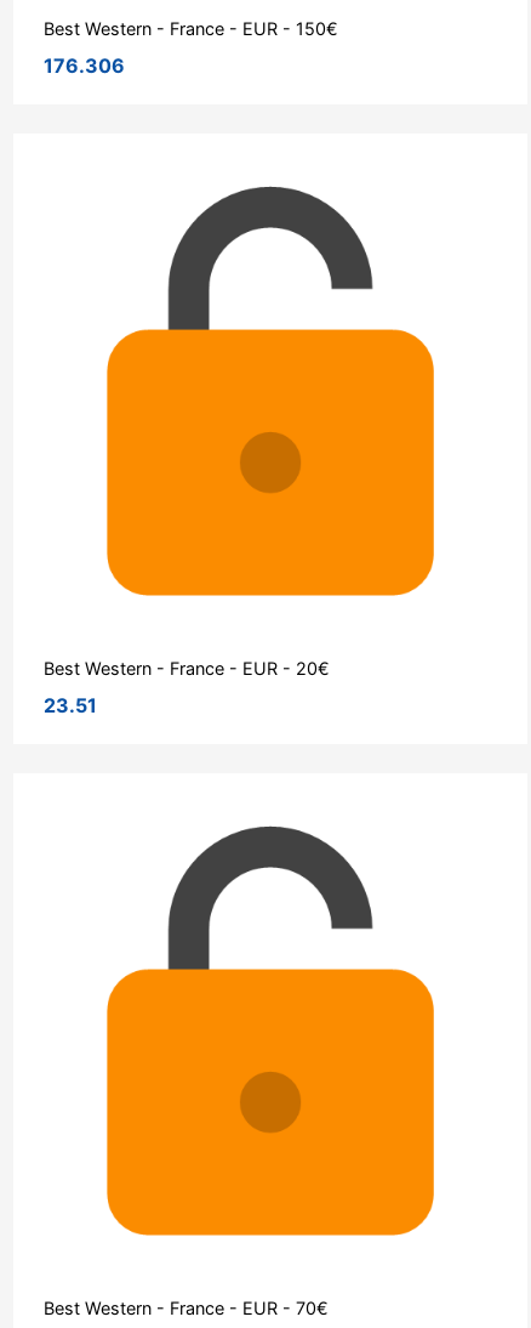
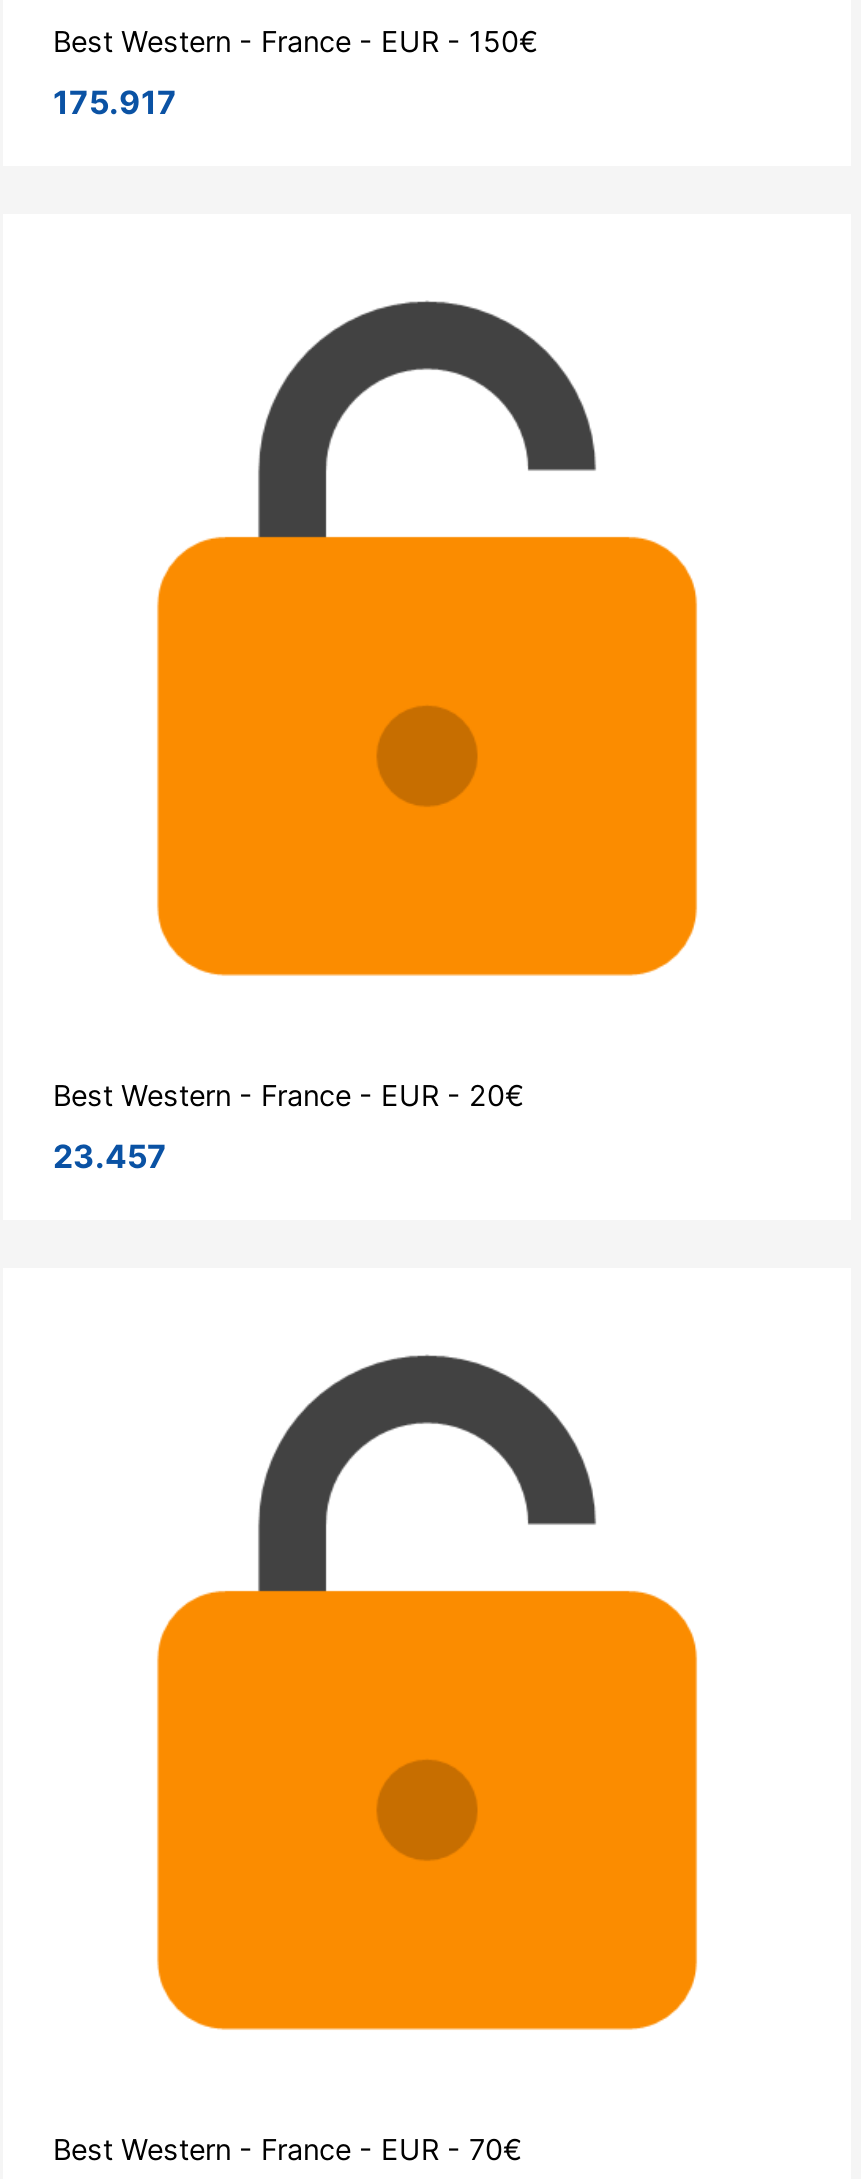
- 176.306
+ 175.917

- 23.51
+ 23.457
